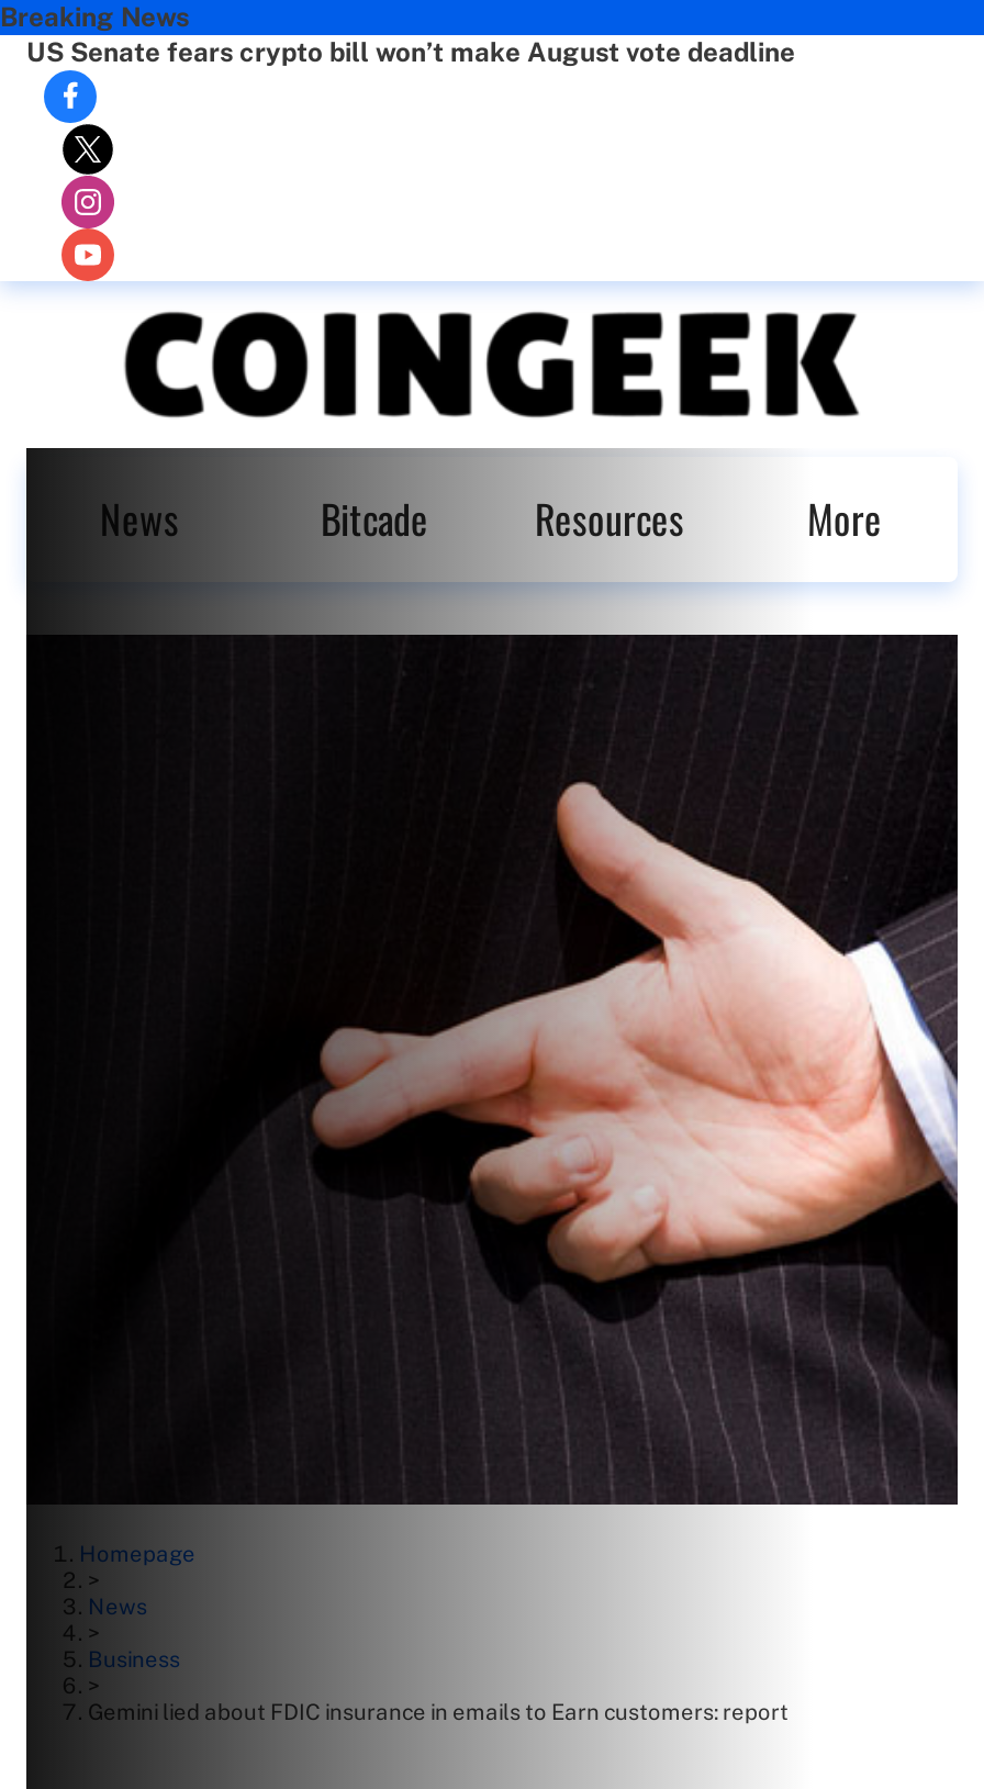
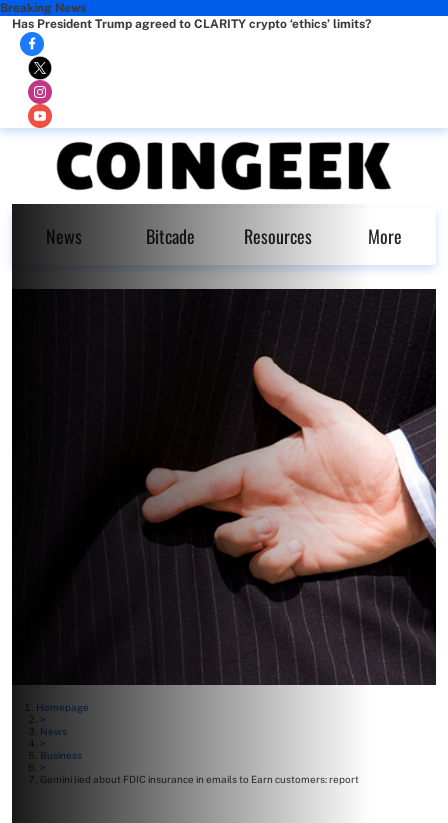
- US Senate fears crypto bill won’t make August vote deadline
+ Has President Trump agreed to CLARITY crypto ‘ethics’ limits?
